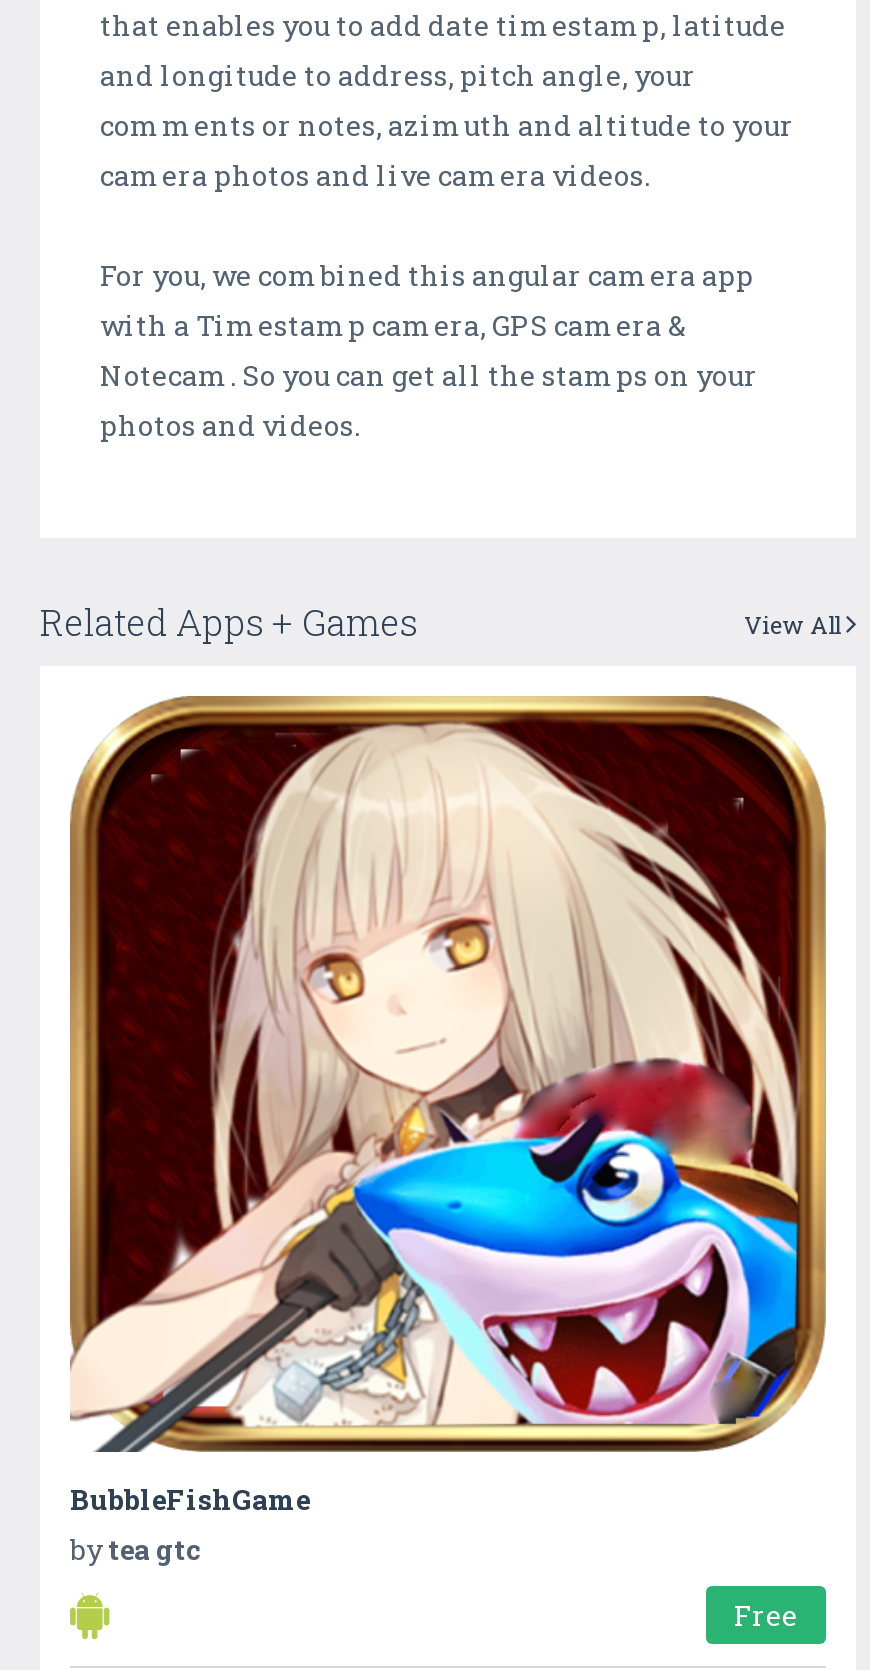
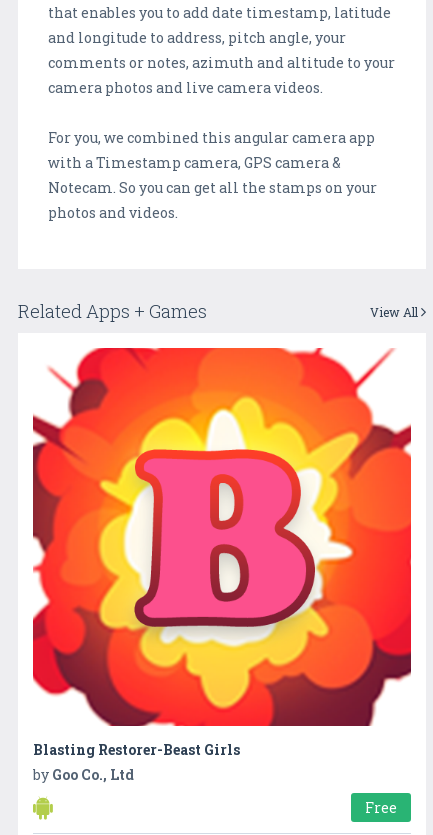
- [image]
- BubbleFishGame
- bytea gtc
+ [image]
+ Blasting Restorer-Beast Girls
+ byGoo Co., Ltd
